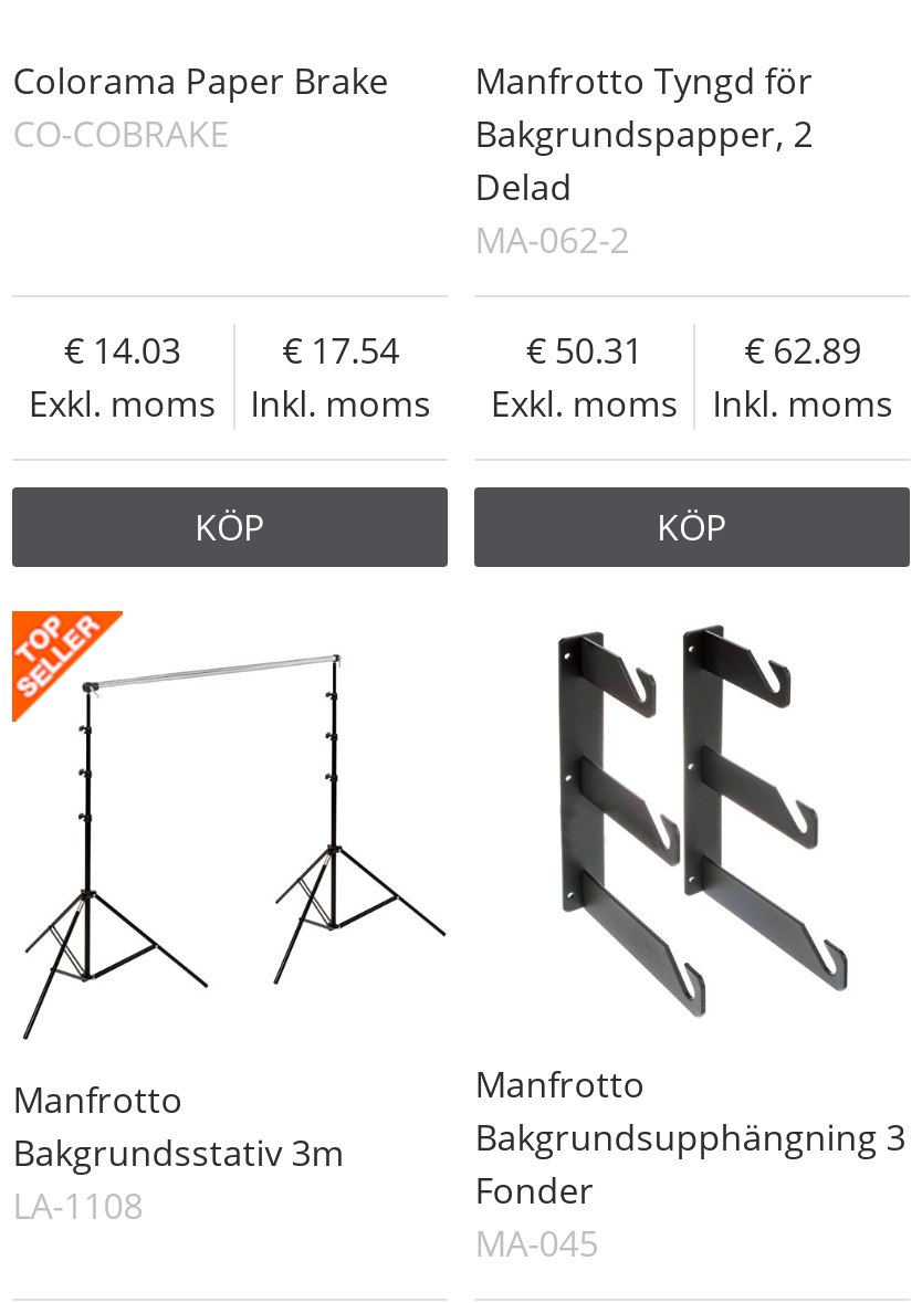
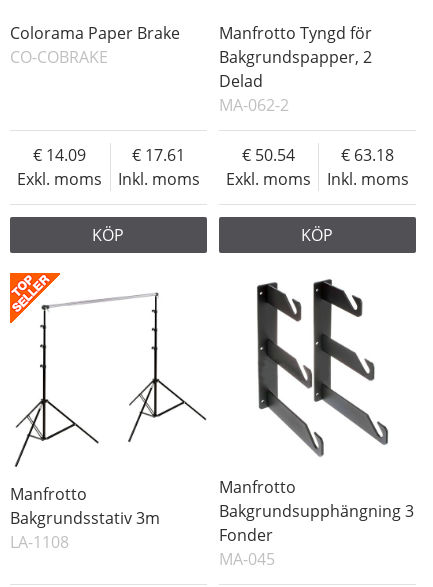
- 14.03
+ 14.09

- 17.54
+ 17.61

- 50.31
+ 50.54

- 62.89
+ 63.18
